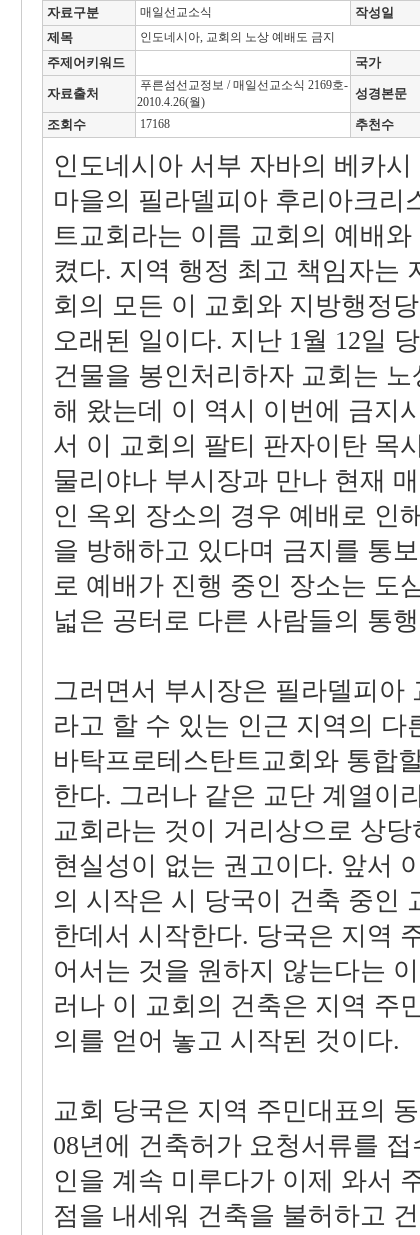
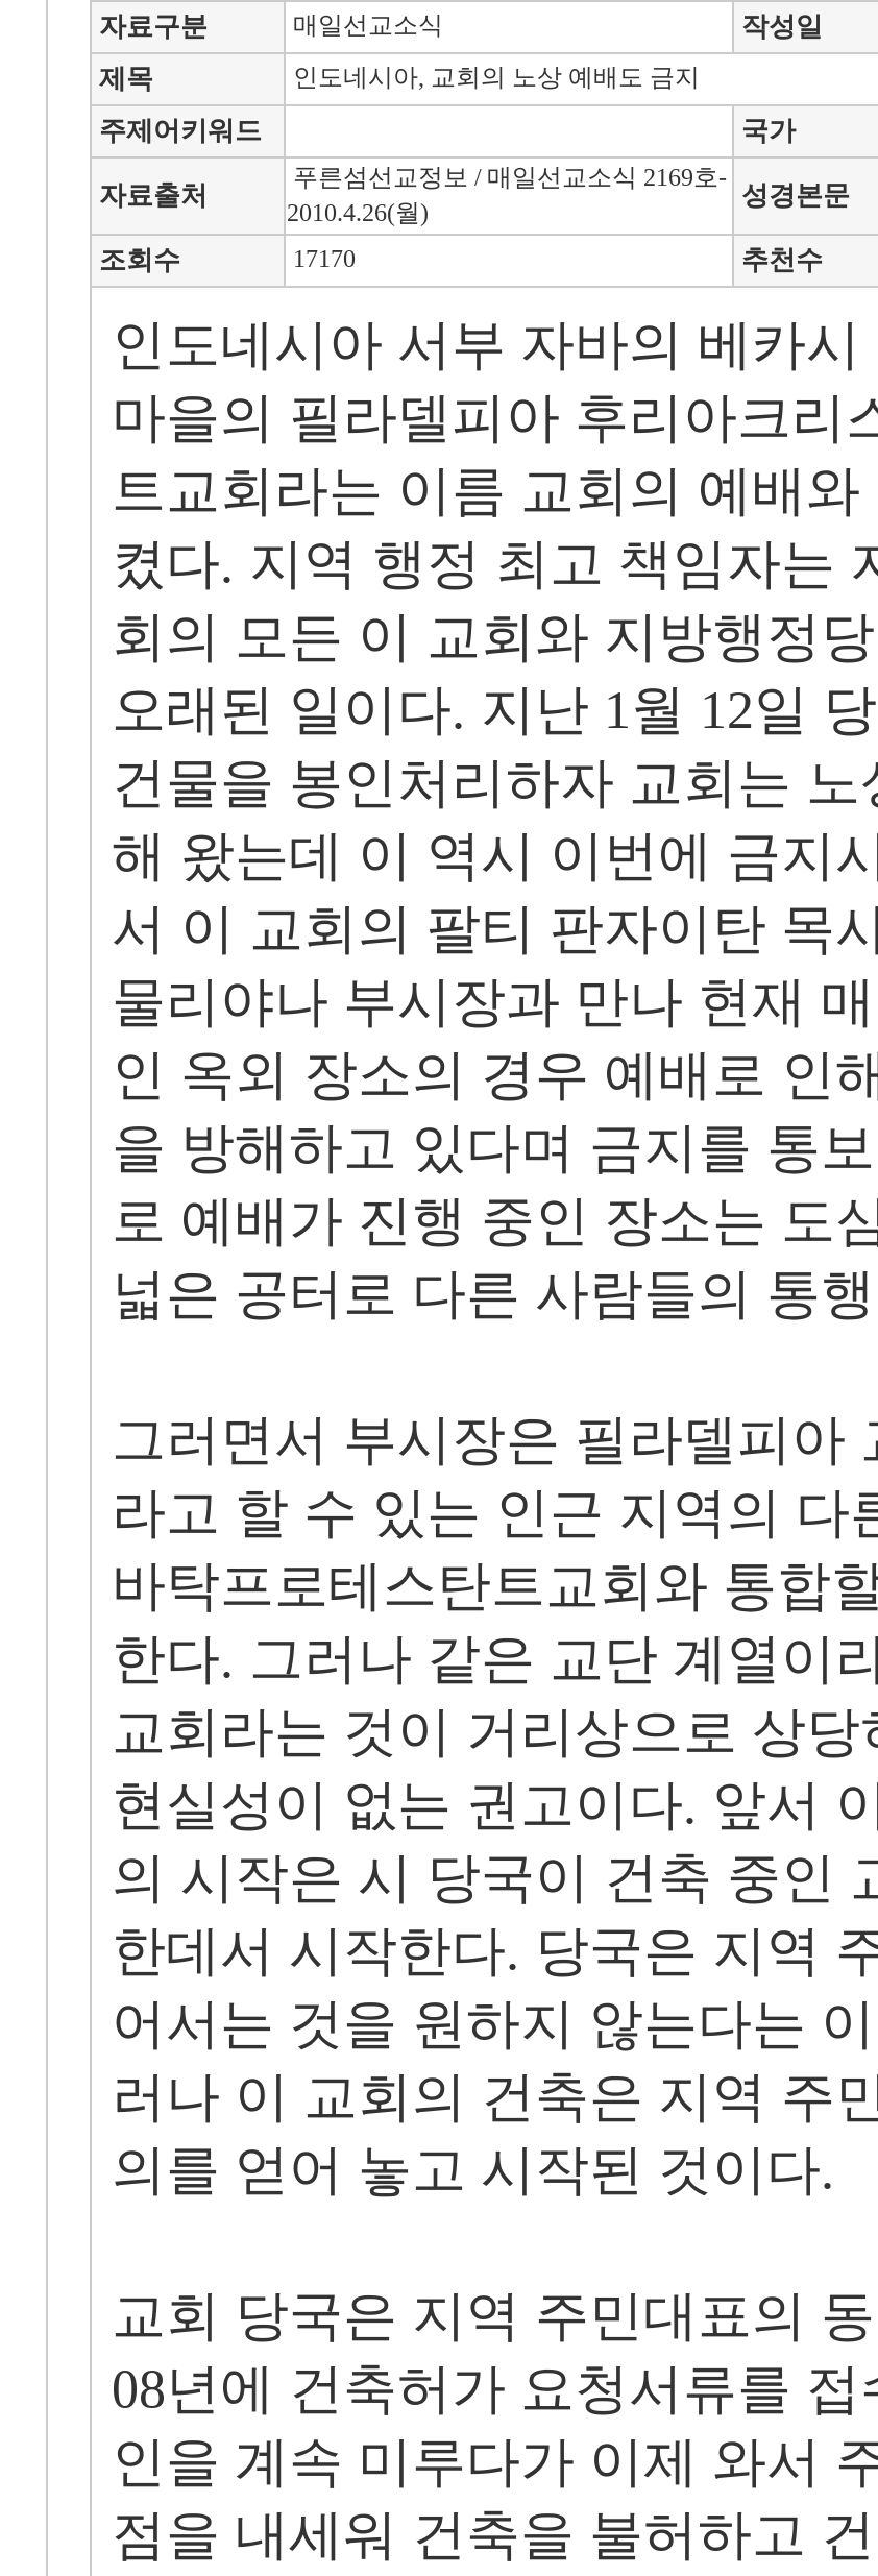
- 17168
+ 17170
